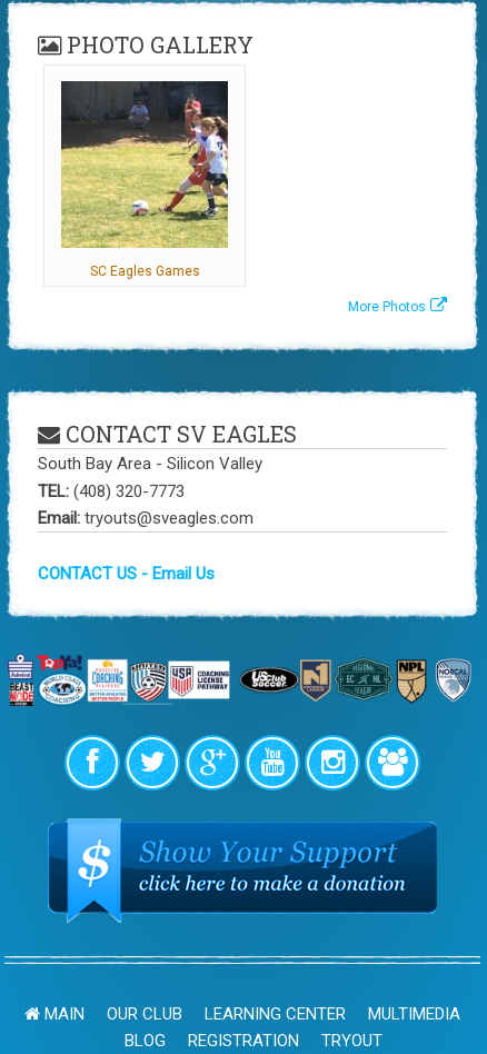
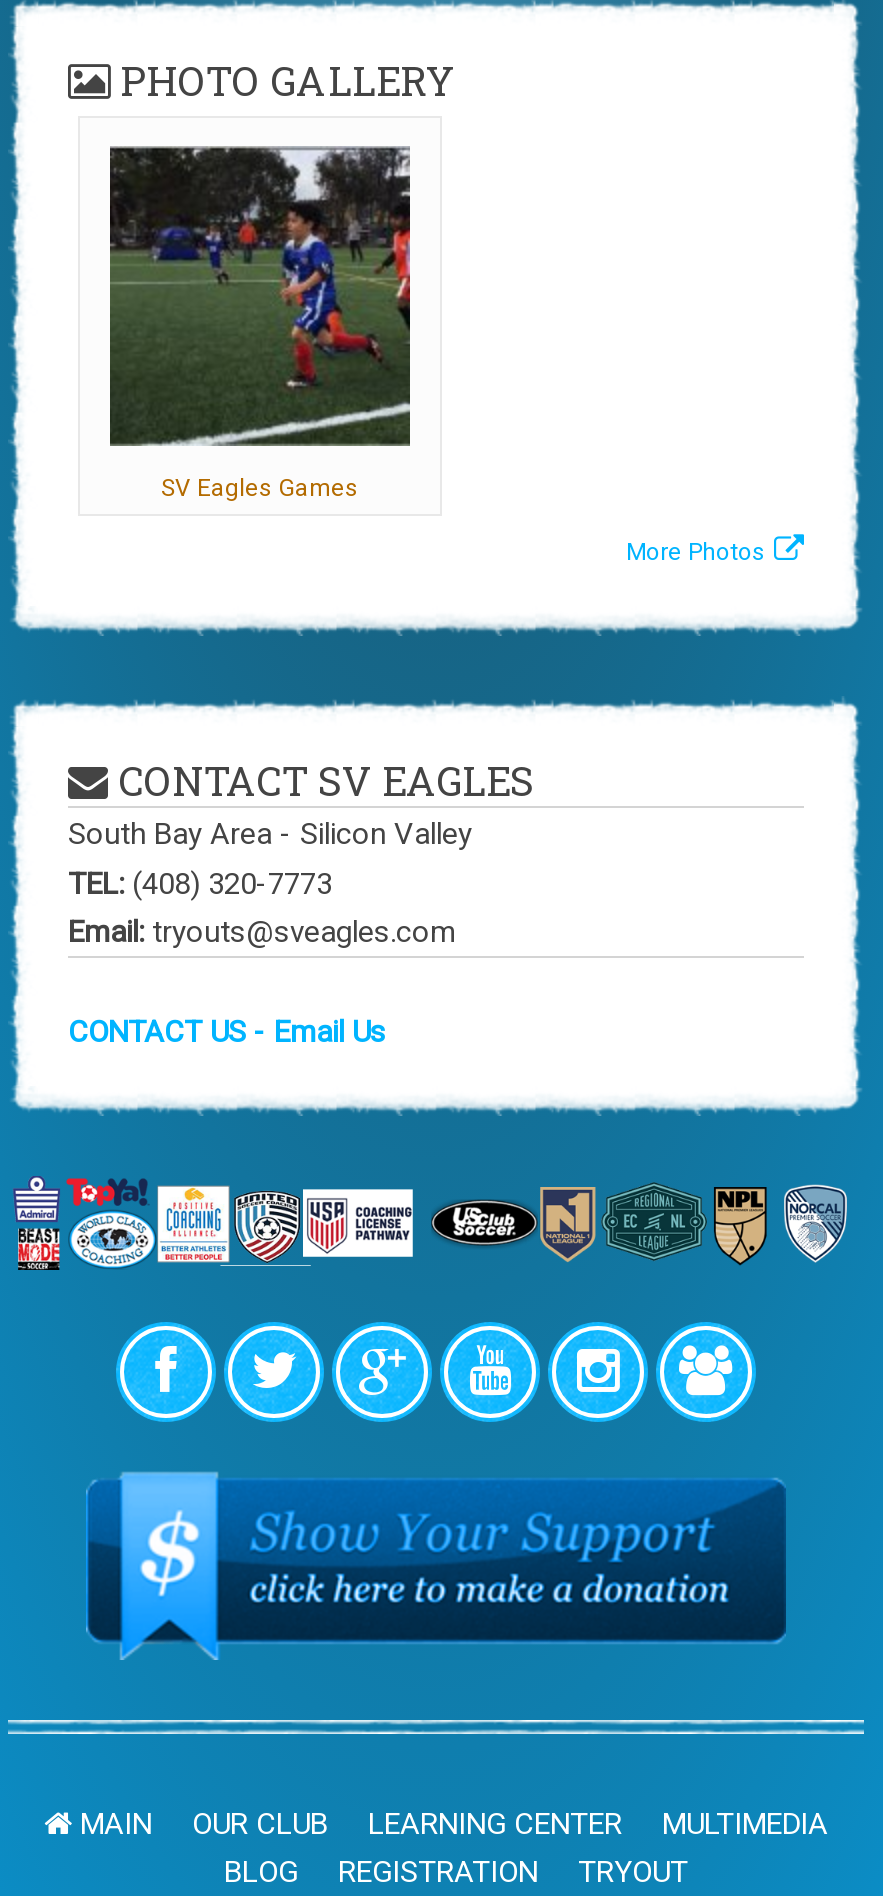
- [image]
- SC Eagles Games
+ [image]
+ SV Eagles Games
